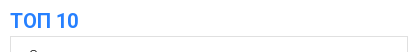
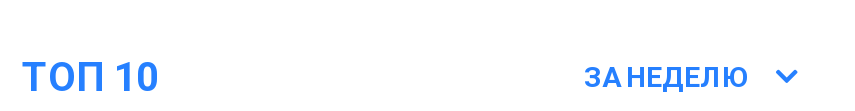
+ ЗА НЕДЕЛЮ
